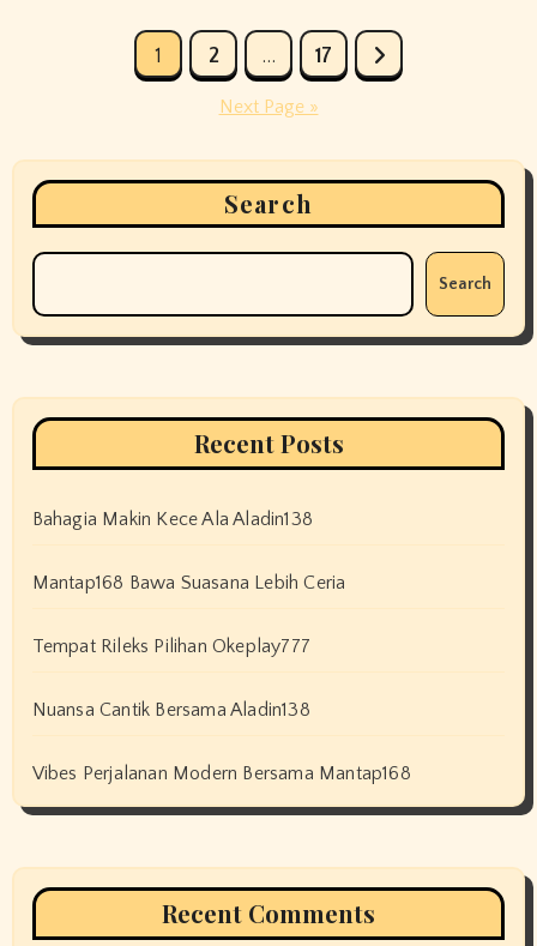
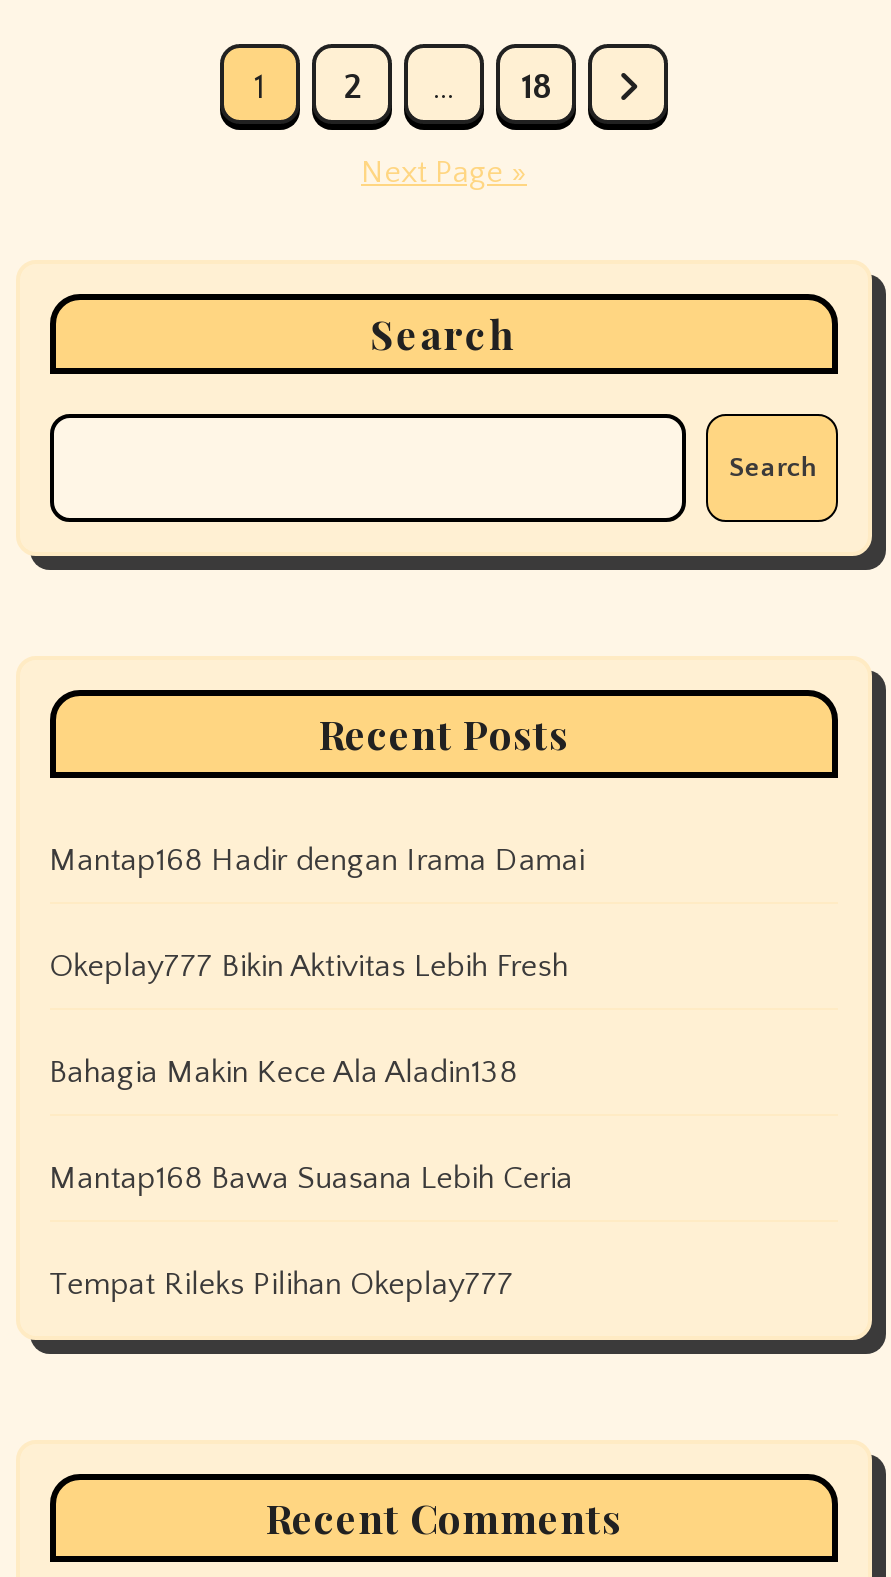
- 17
+ 18

+ Mantap168 Hadir dengan Irama Damai
+ Okeplay777 Bikin Aktivitas Lebih Fresh

moved down: Bahagia Makin Kece Ala Aladin138 | Mantap168 Bawa Suasana Lebih Ceria | Tempat Rileks Pilihan Okeplay777

- Nuansa Cantik Bersama Aladin138
- Vibes Perjalanan Modern Bersama Mantap168
